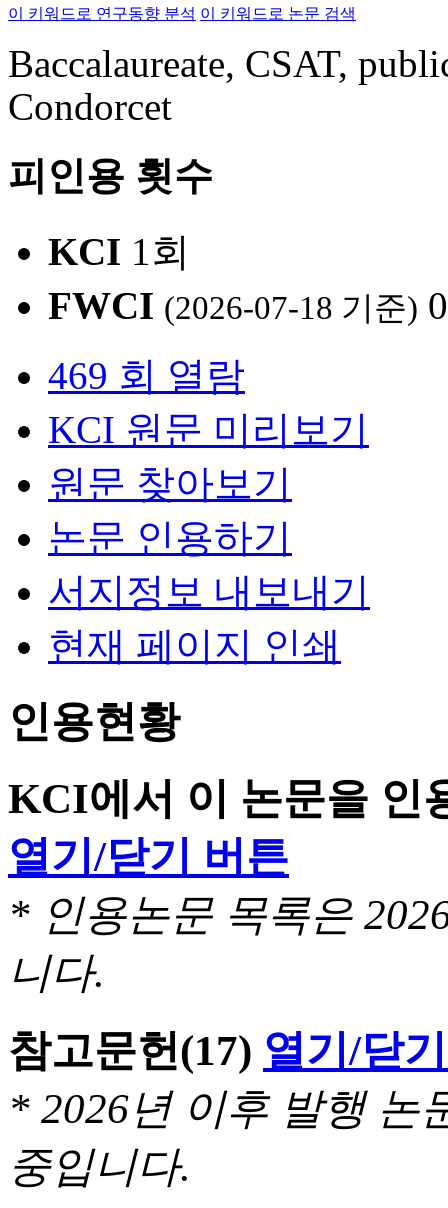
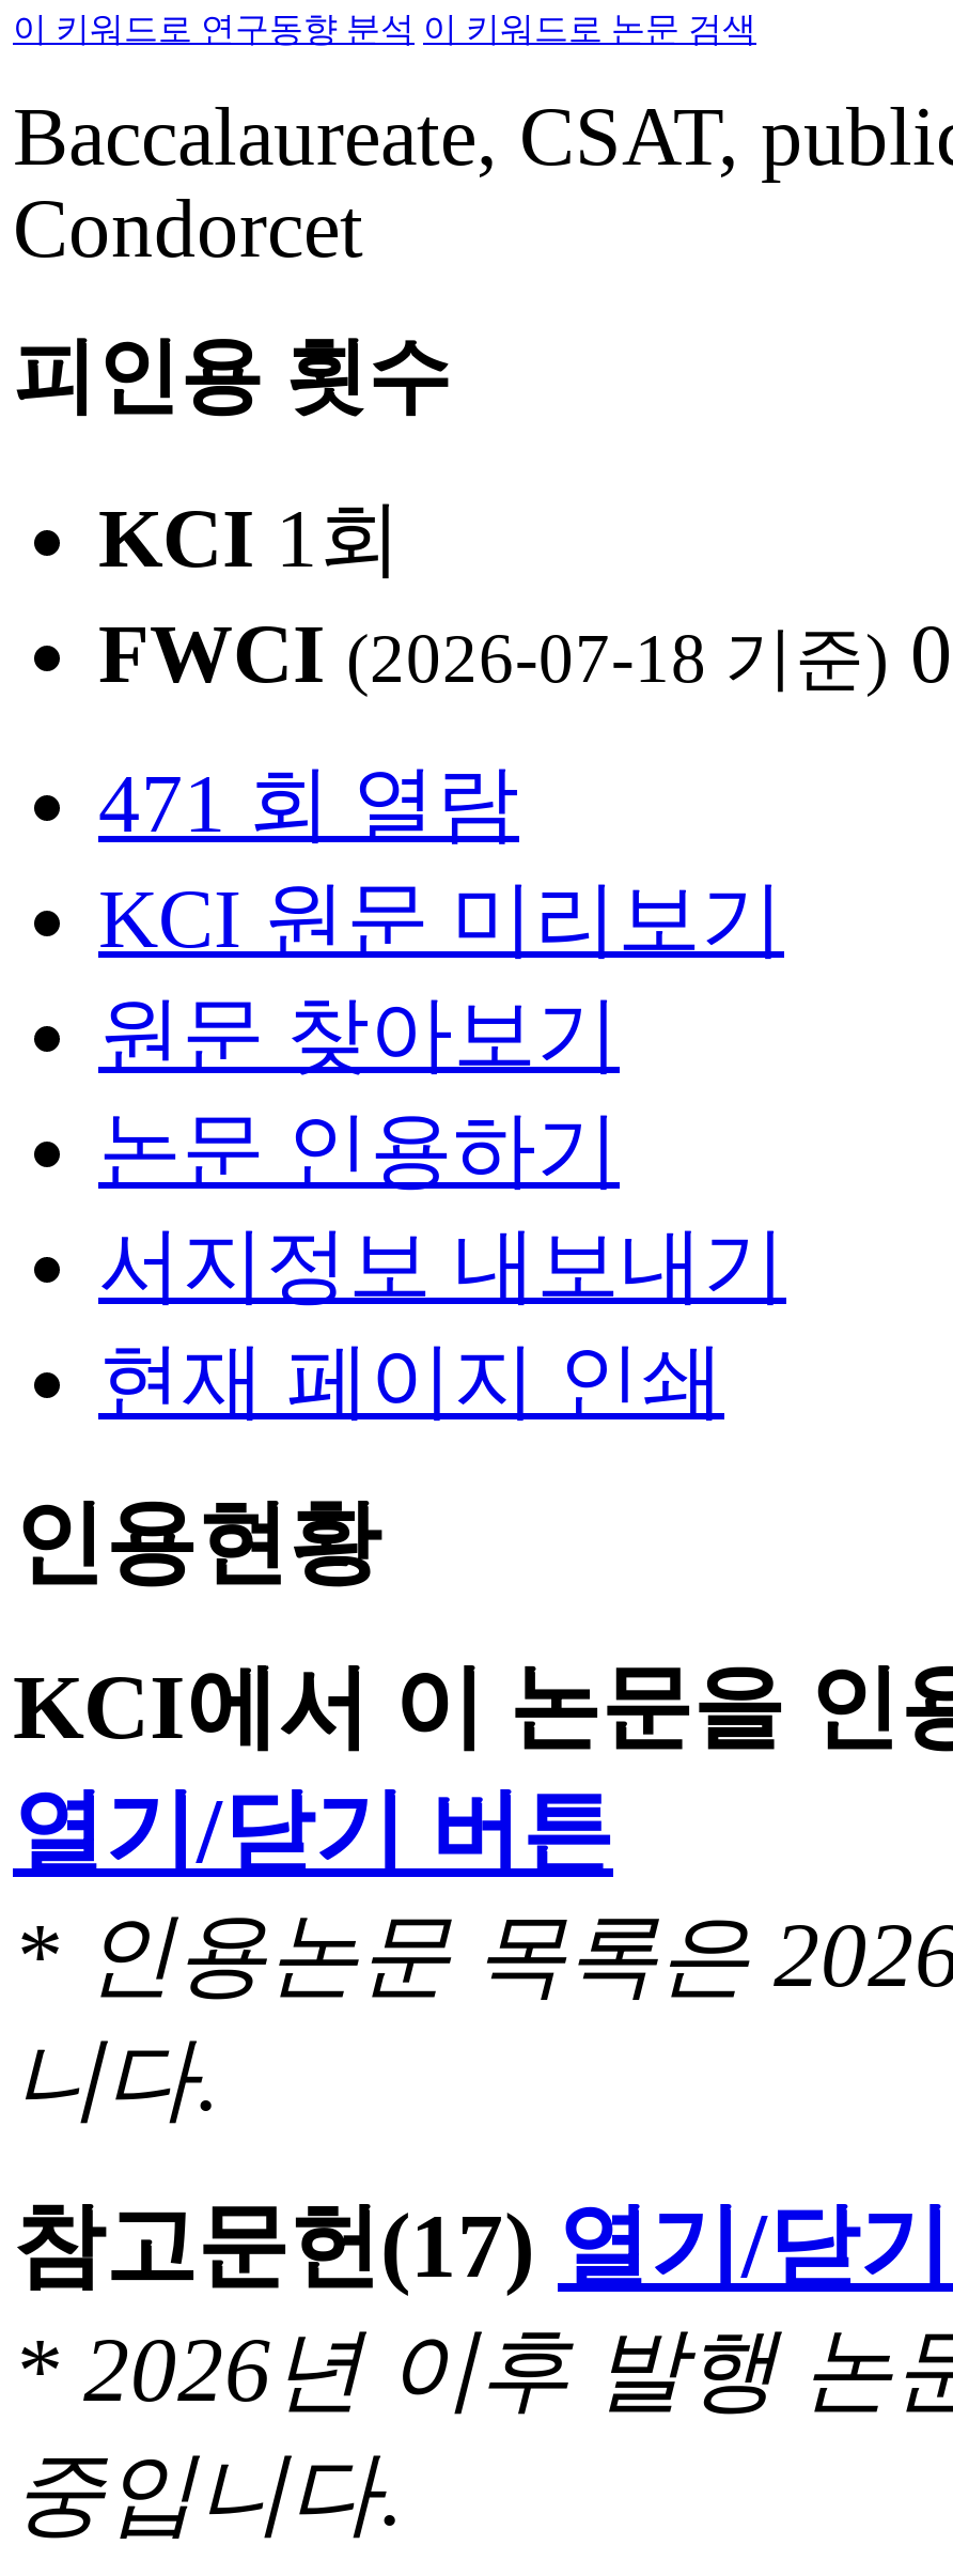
- 469 회 열람
+ 471 회 열람
